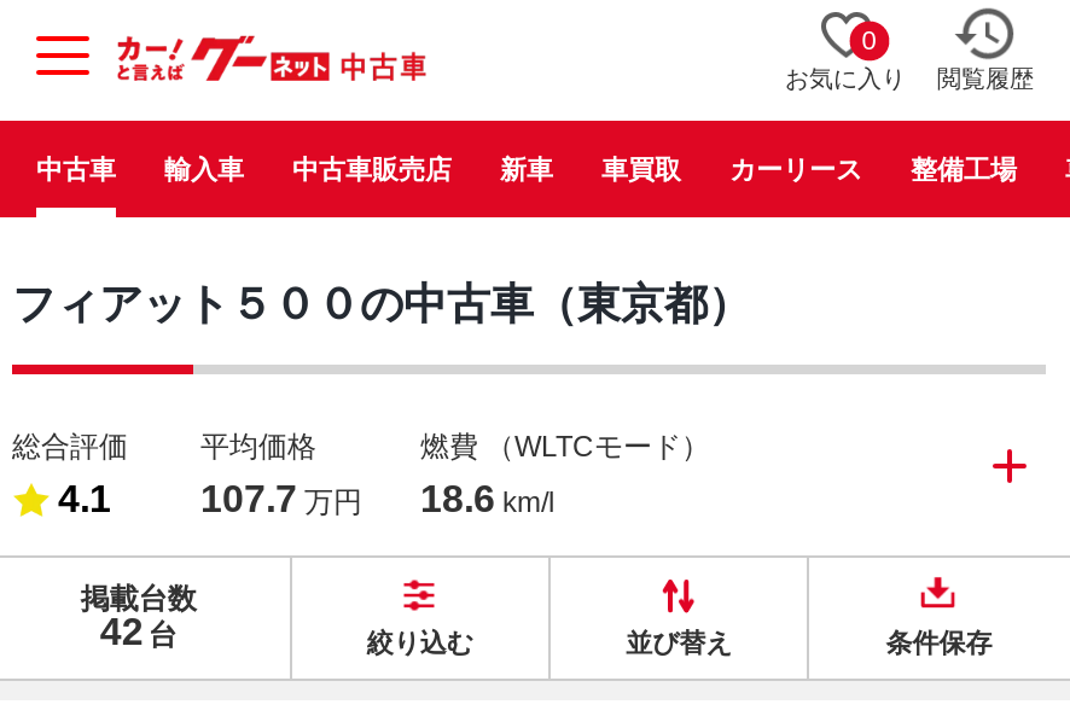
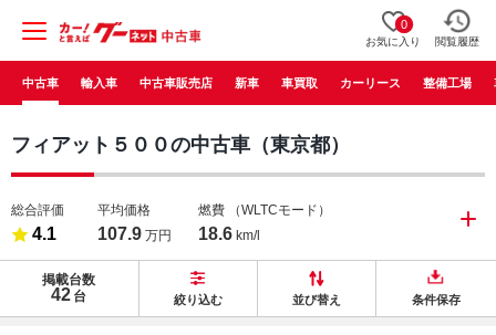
- 107.7万円 18.6 km/l
+ 107.9万円 18.6 km/l
